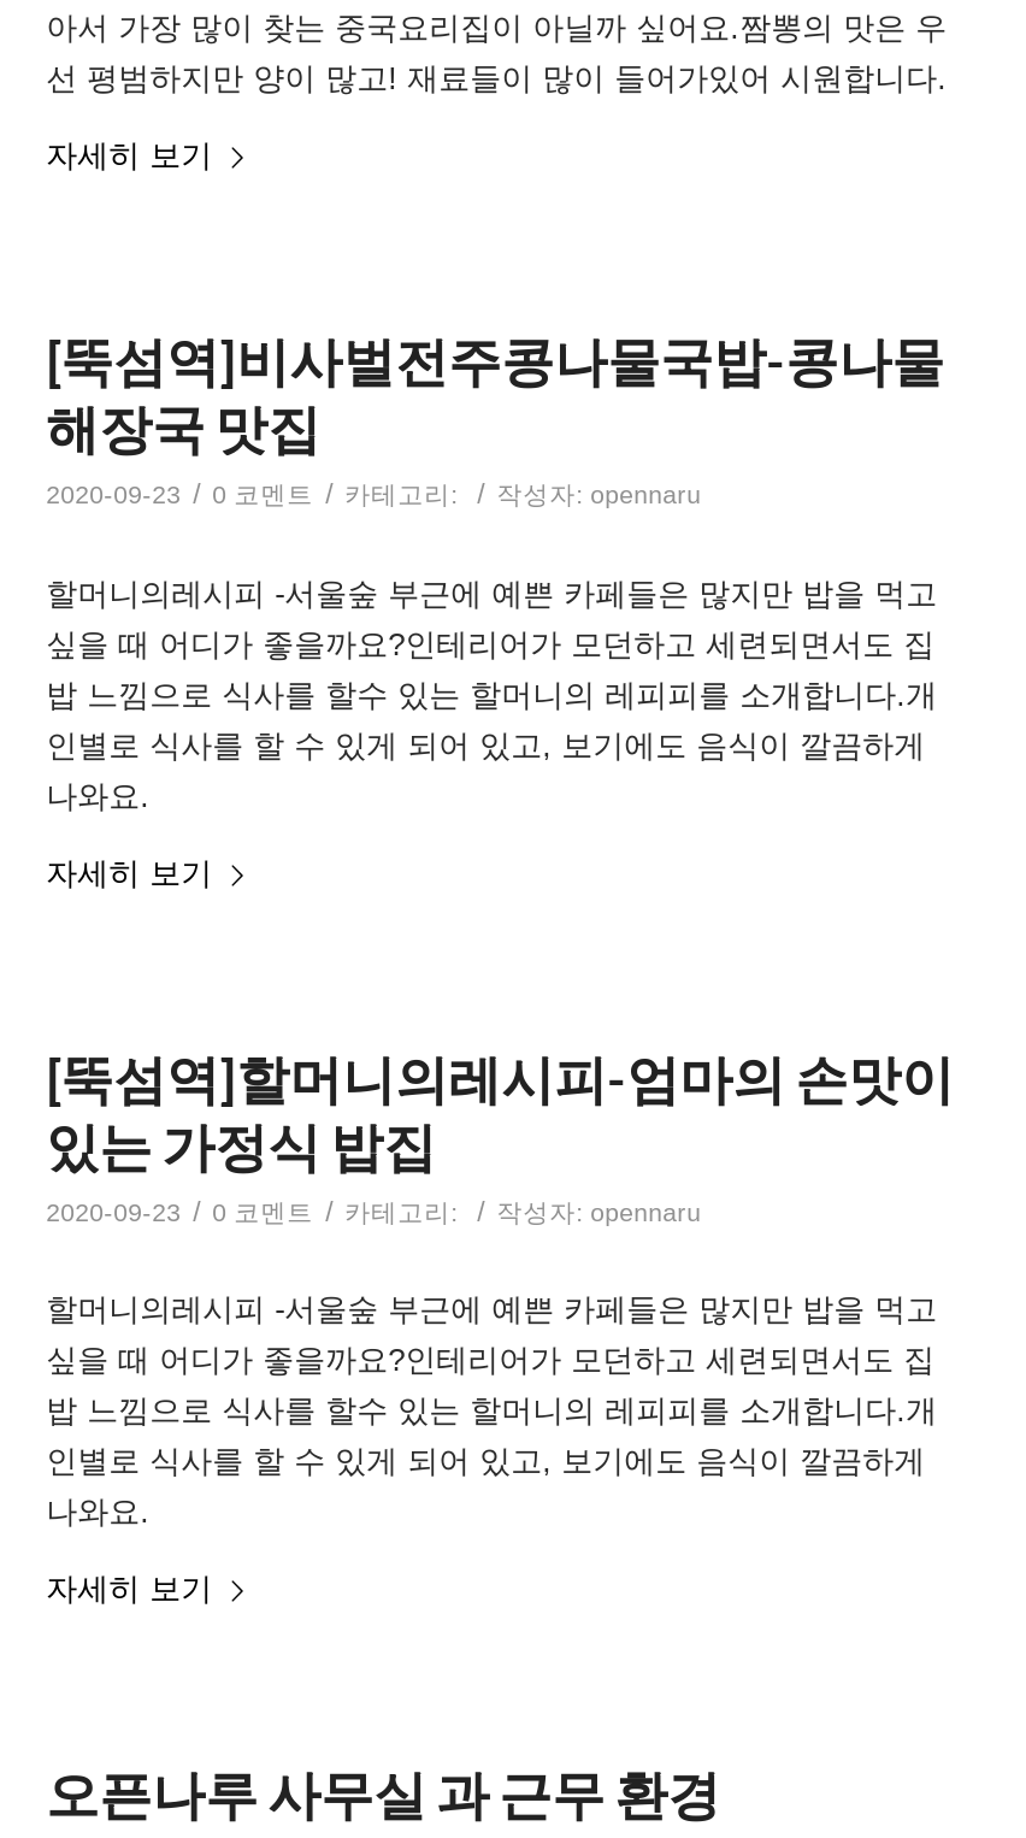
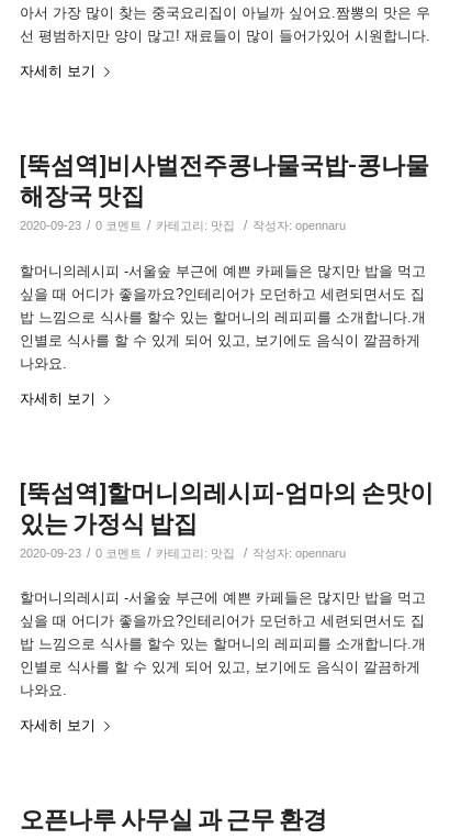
- 2020-09-23 / 0 코멘트 / 카테고리: / 작성자: opennaru
+ 2020-09-23 / 0 코멘트 / 카테고리: 맛집
+ / 작성자: opennaru

- 2020-09-23 / 0 코멘트 / 카테고리: / 작성자: opennaru
+ 2020-09-23 / 0 코멘트 / 카테고리: 맛집
+ / 작성자: opennaru
